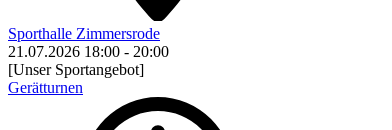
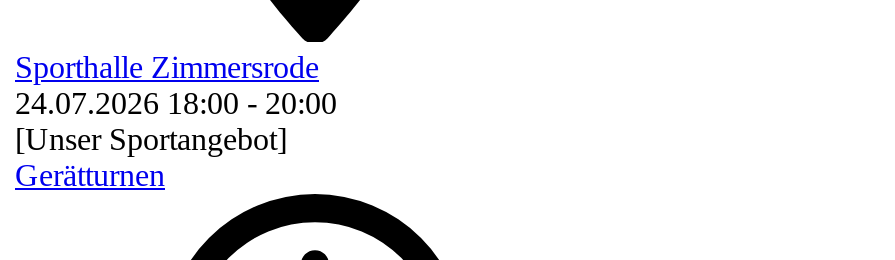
- 21.07.2026 18:00 - 20:00
+ 24.07.2026 18:00 - 20:00
